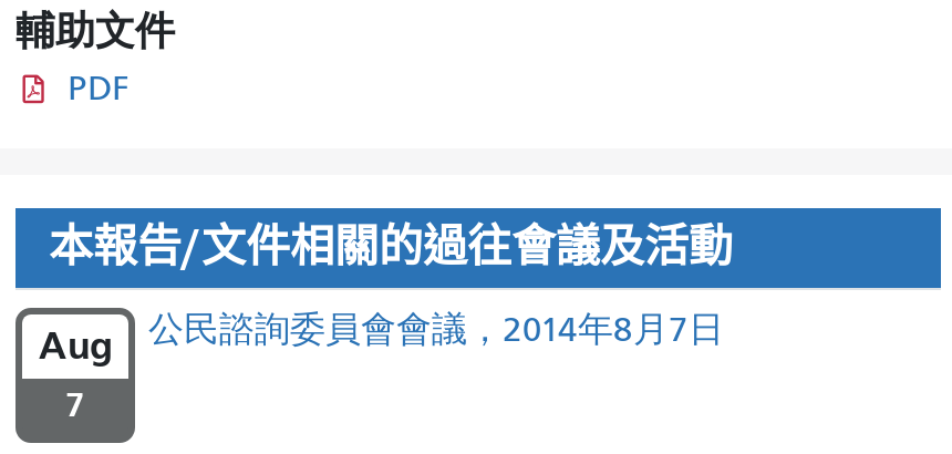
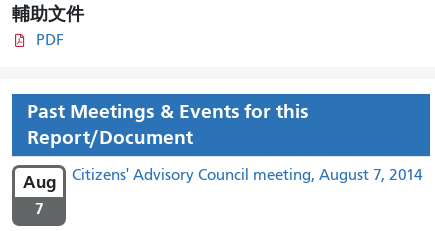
- 本報告/文件相關的過往會議及活動
+ Past Meetings & Events for this
+ Report/Document

- 公民諮詢委員會會議，2014年8月7日
+ Citizens' Advisory Council meeting, August 7, 2014
